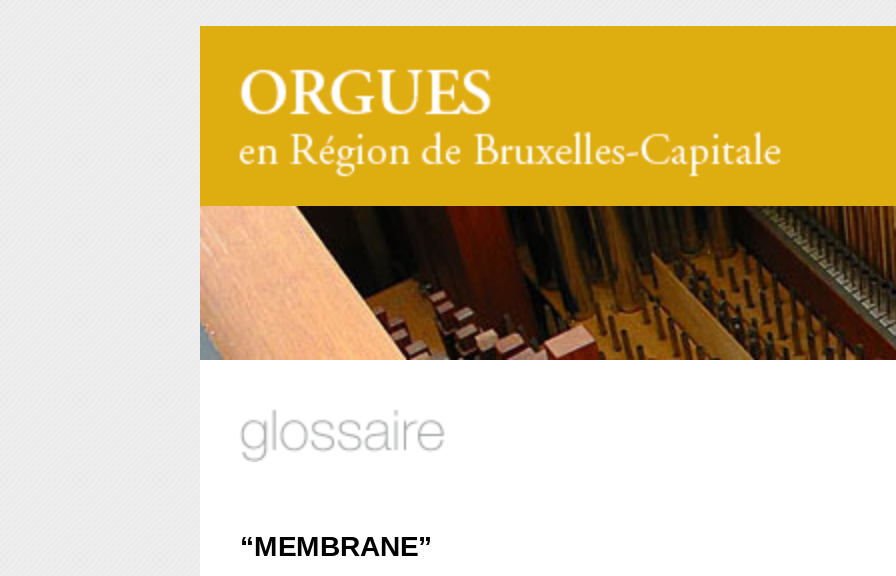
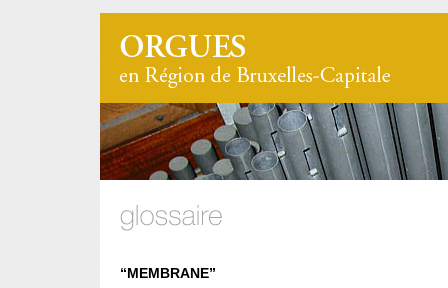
- [image]
+ [image]
